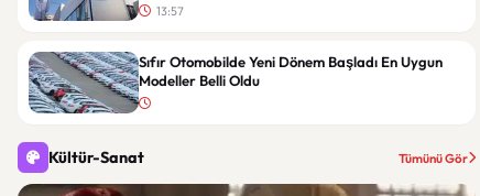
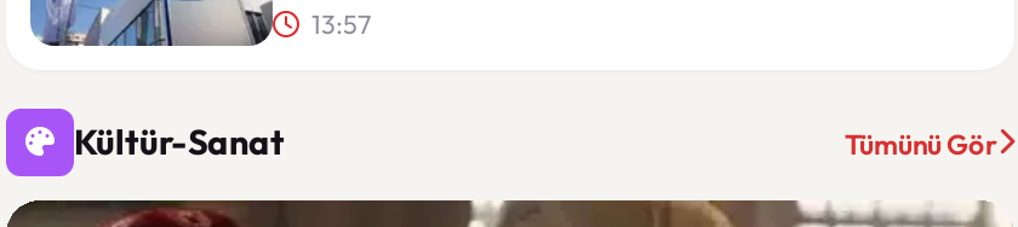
- [image]
- Sıfır Otomobilde Yeni Dönem Başladı En Uygun
- Modeller Belli Oldu
